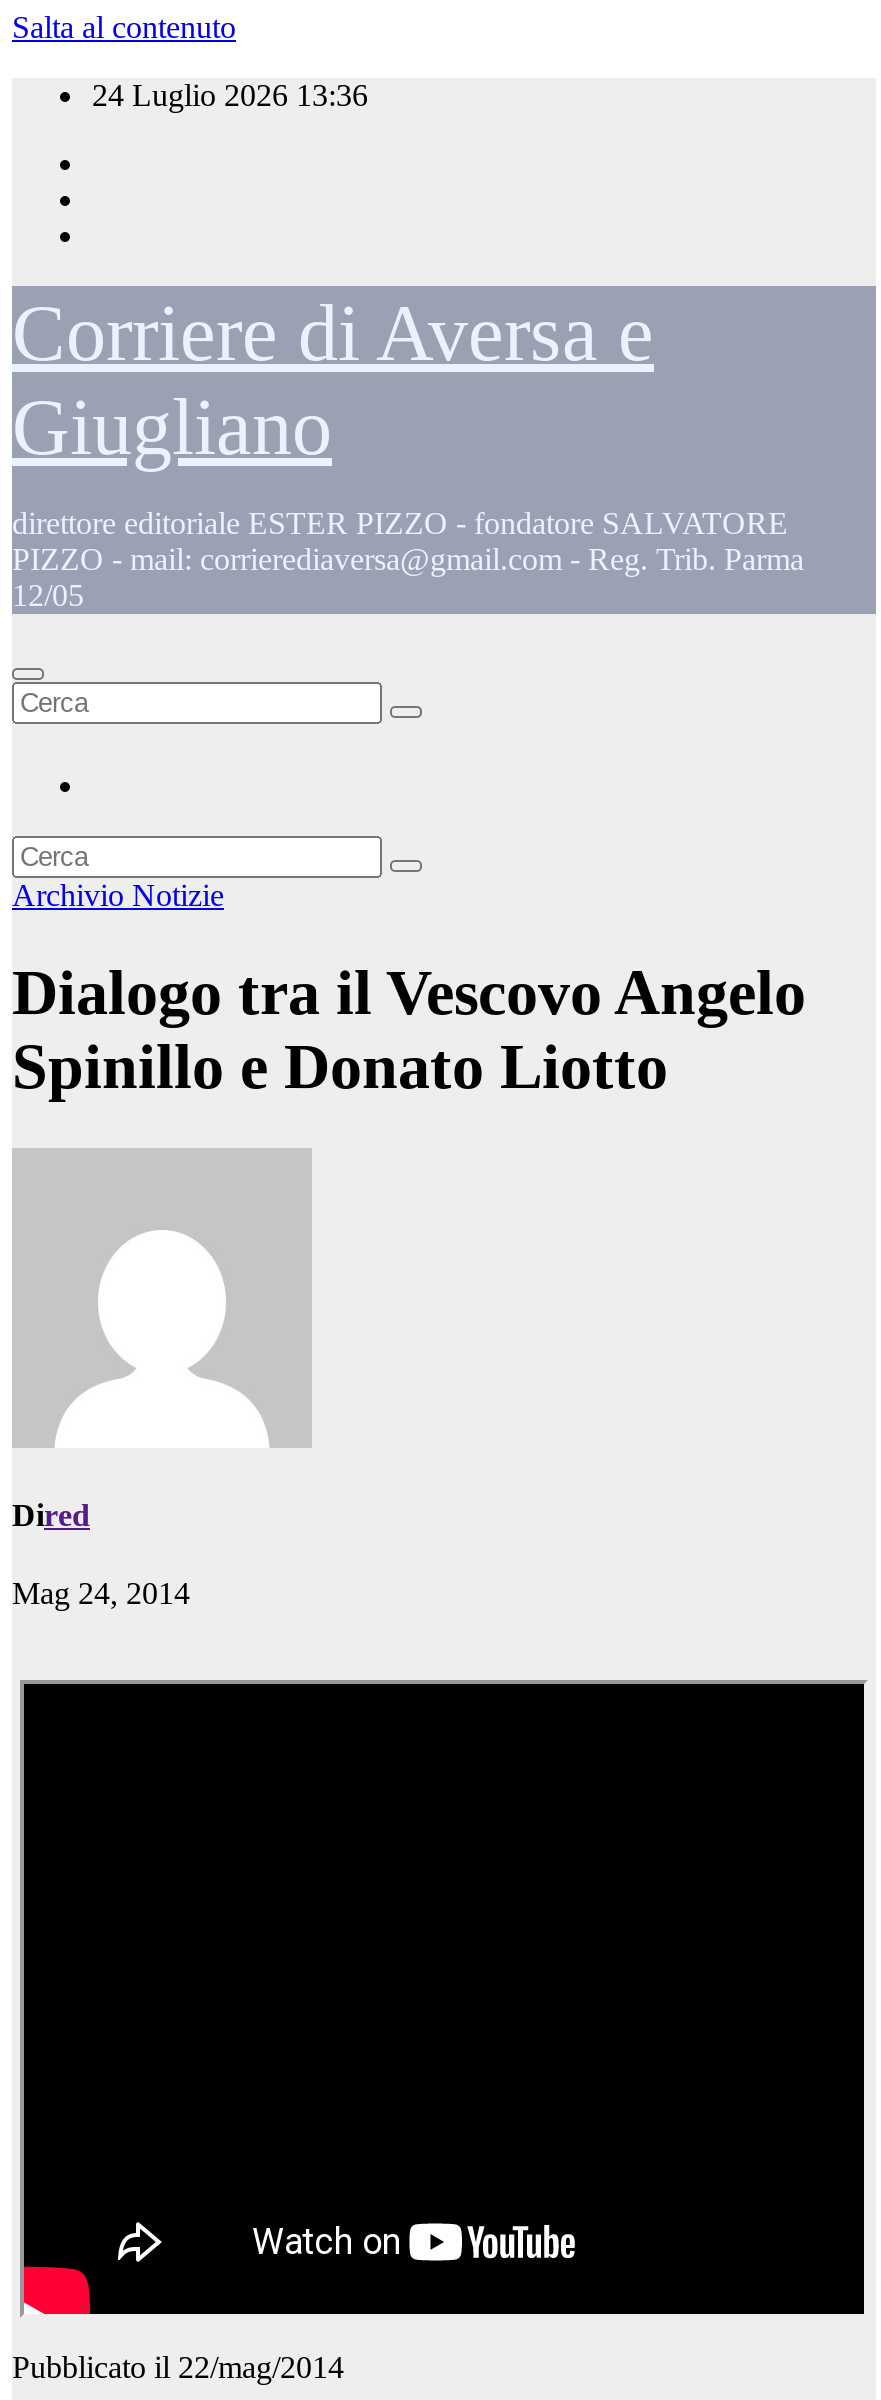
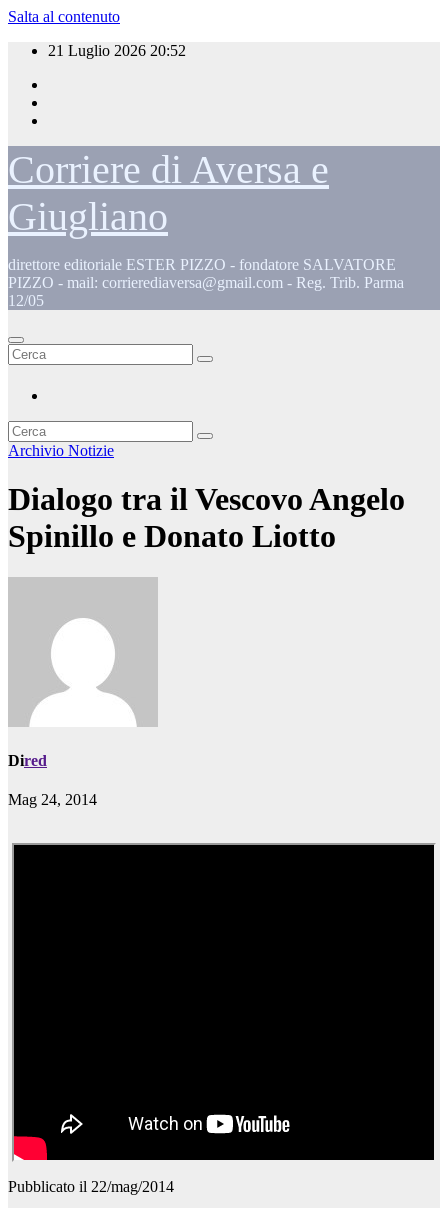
- 24 Luglio 2026 13:36
+ 21 Luglio 2026 20:52
